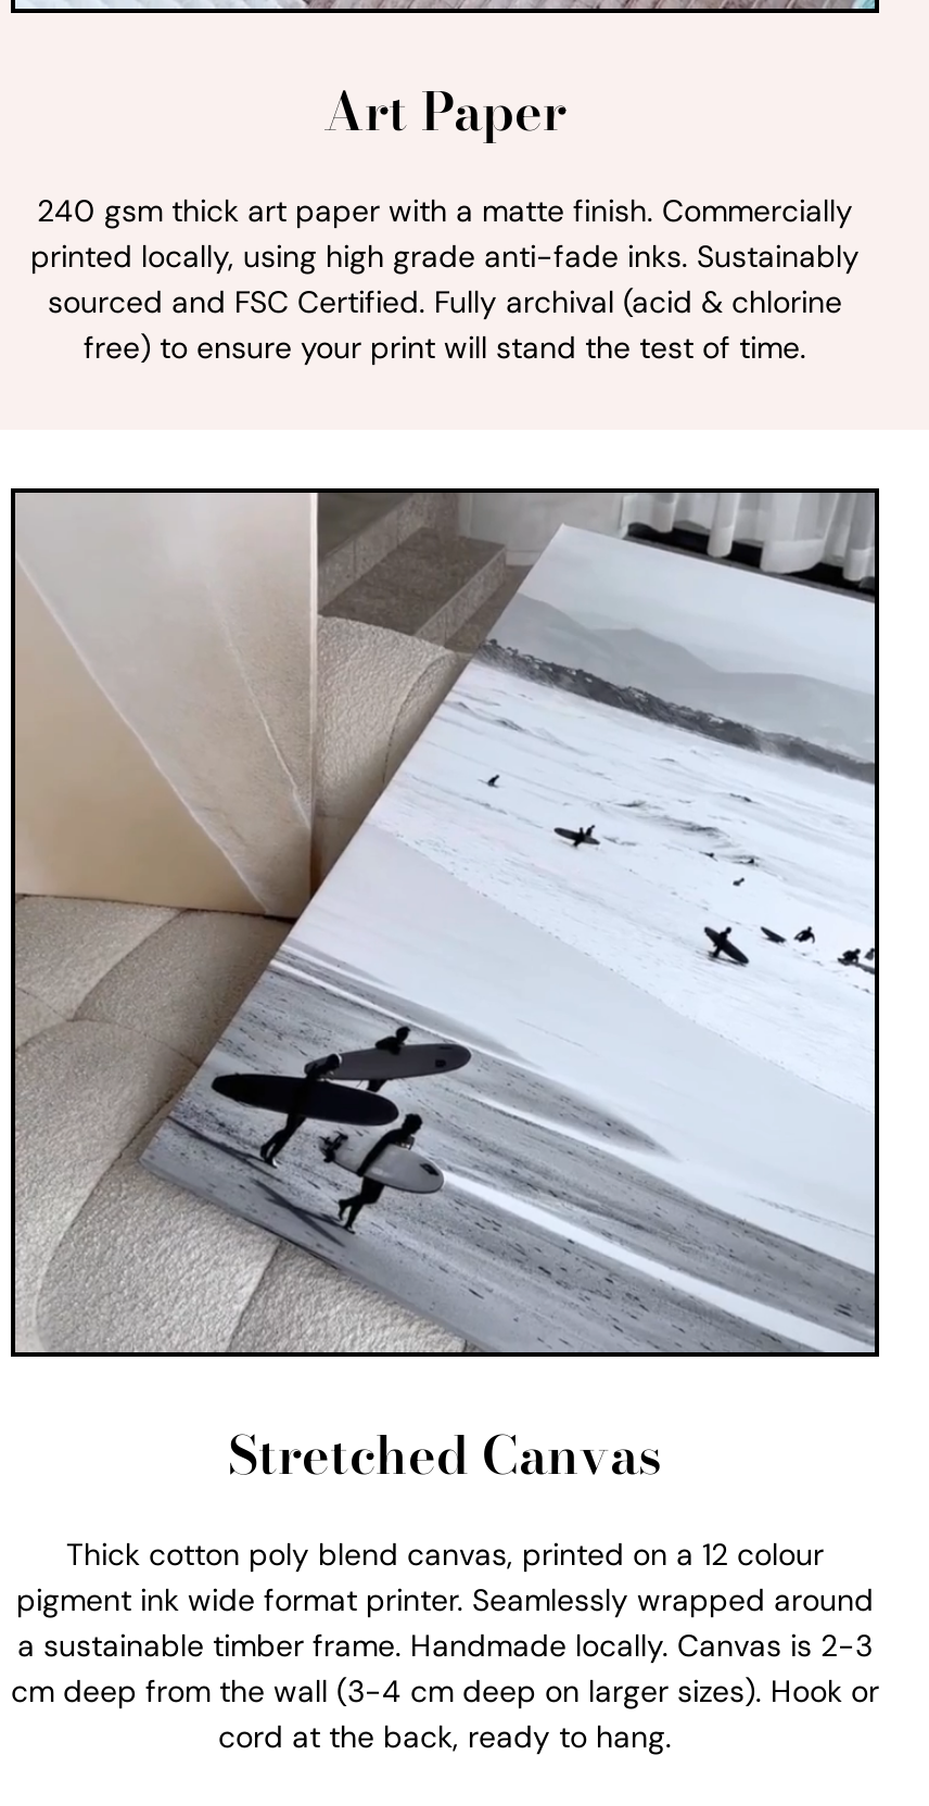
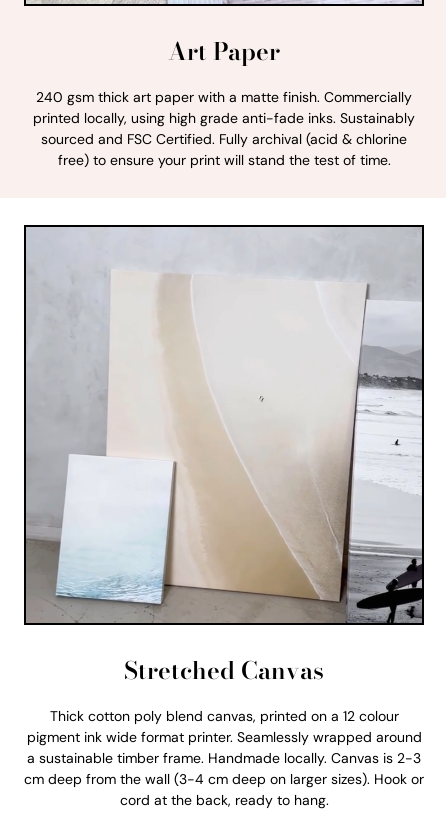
- [image]
+ [image]
